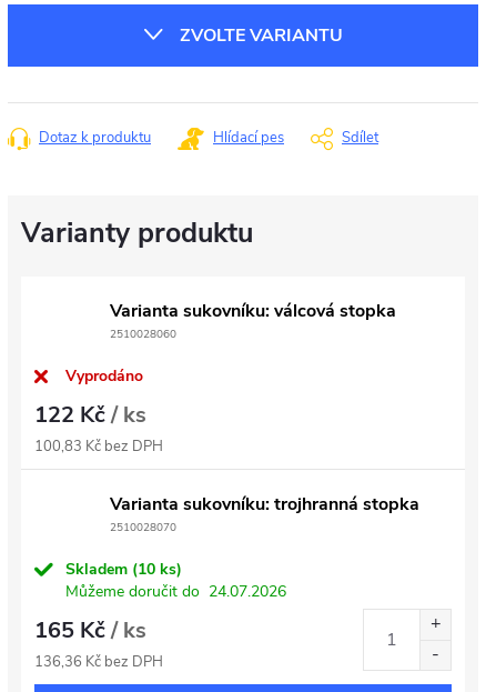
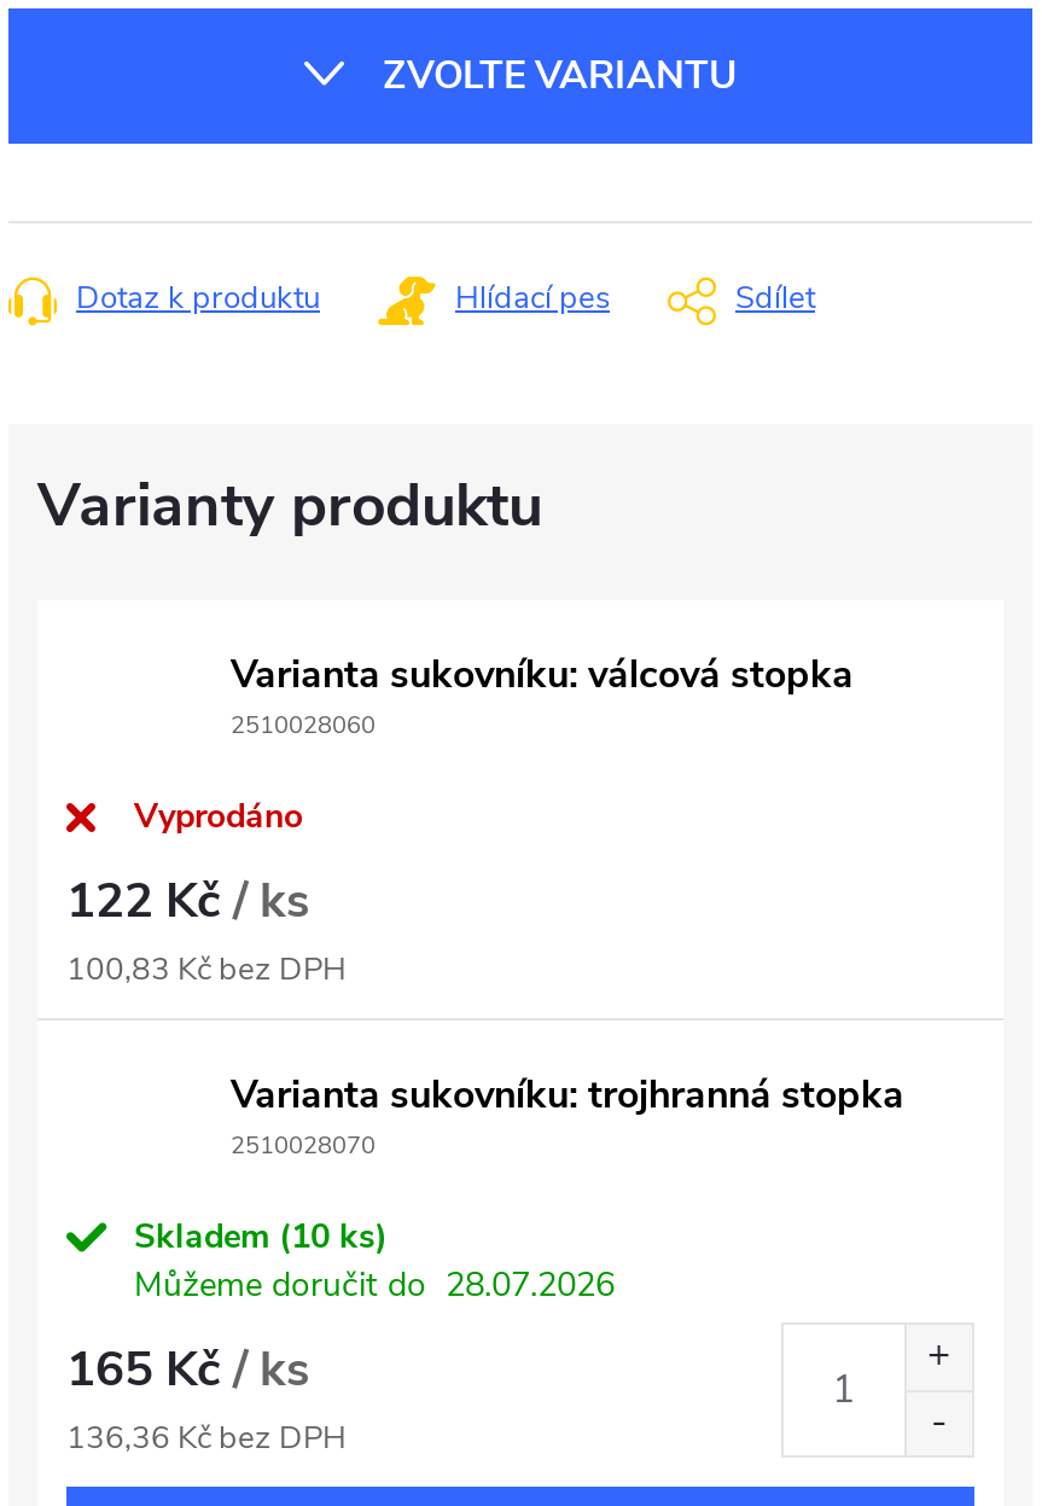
- Můžeme doručit do 24.07.2026
+ Můžeme doručit do 28.07.2026
